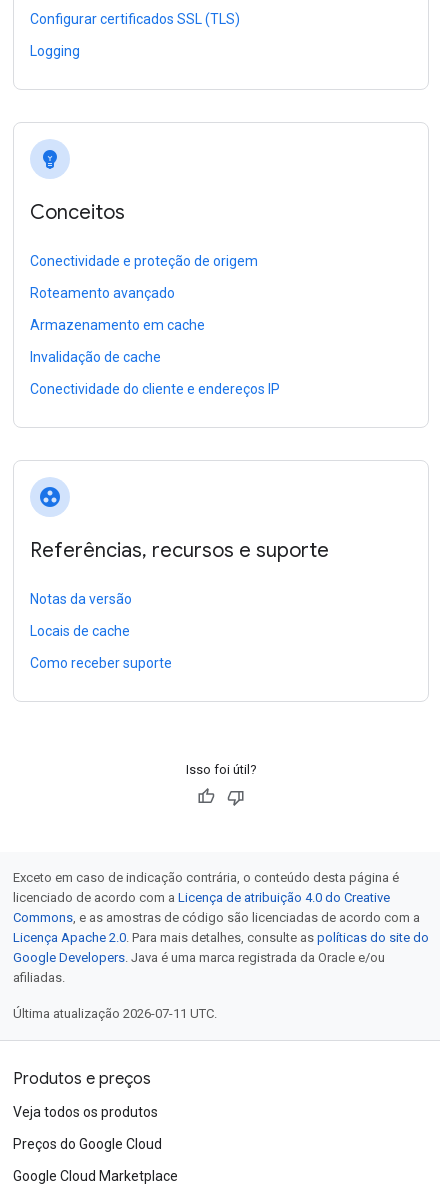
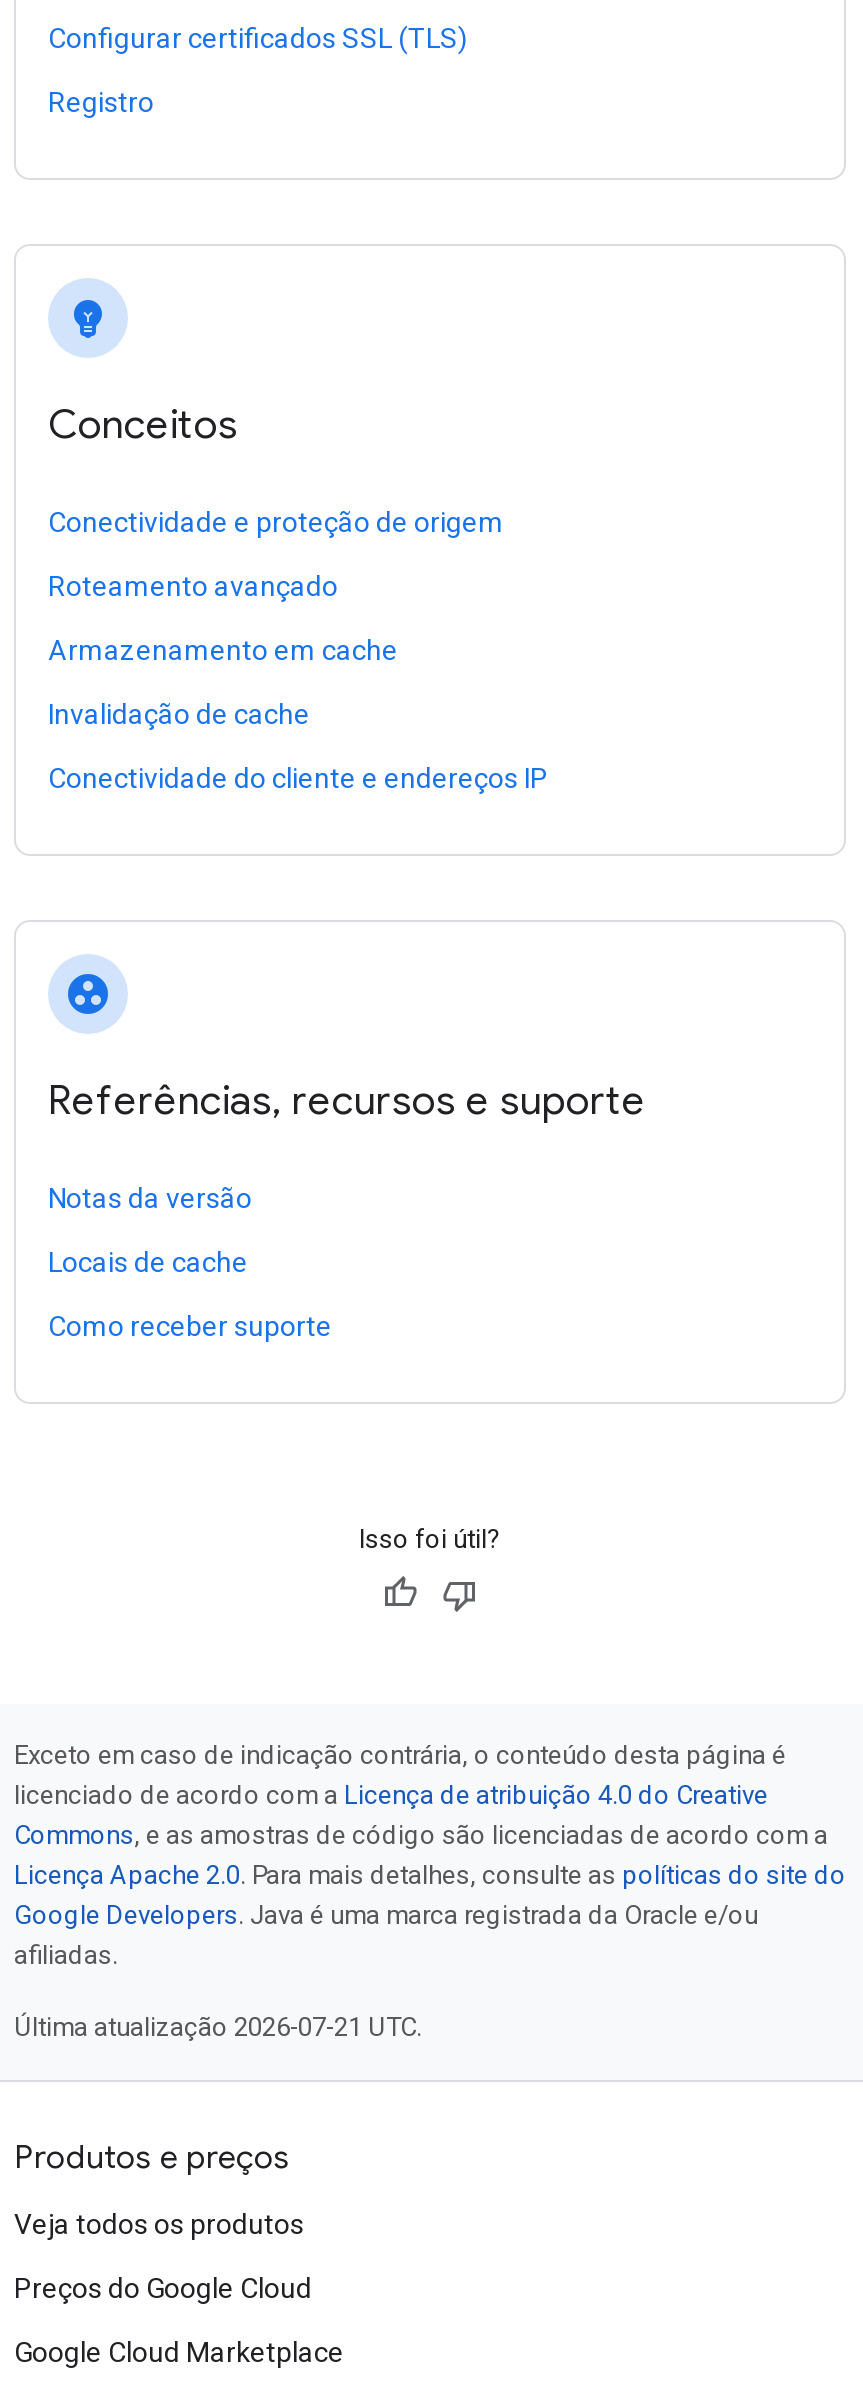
- Logging
+ Registro

- Última atualização 2026-07-11 UTC.
+ Última atualização 2026-07-21 UTC.
